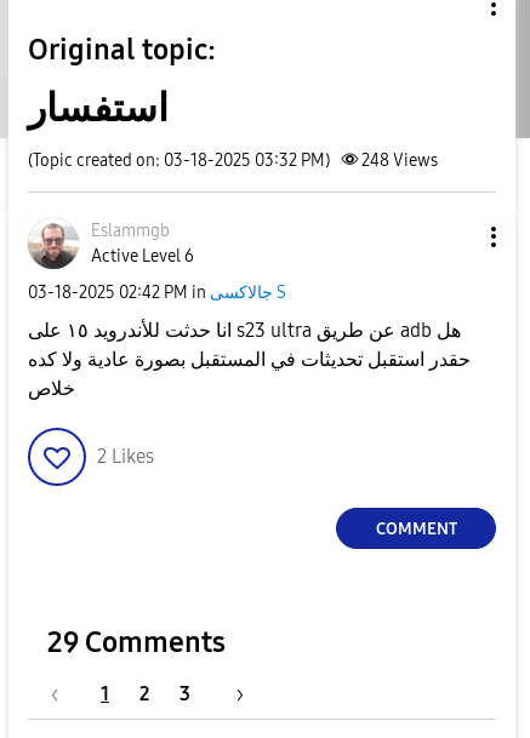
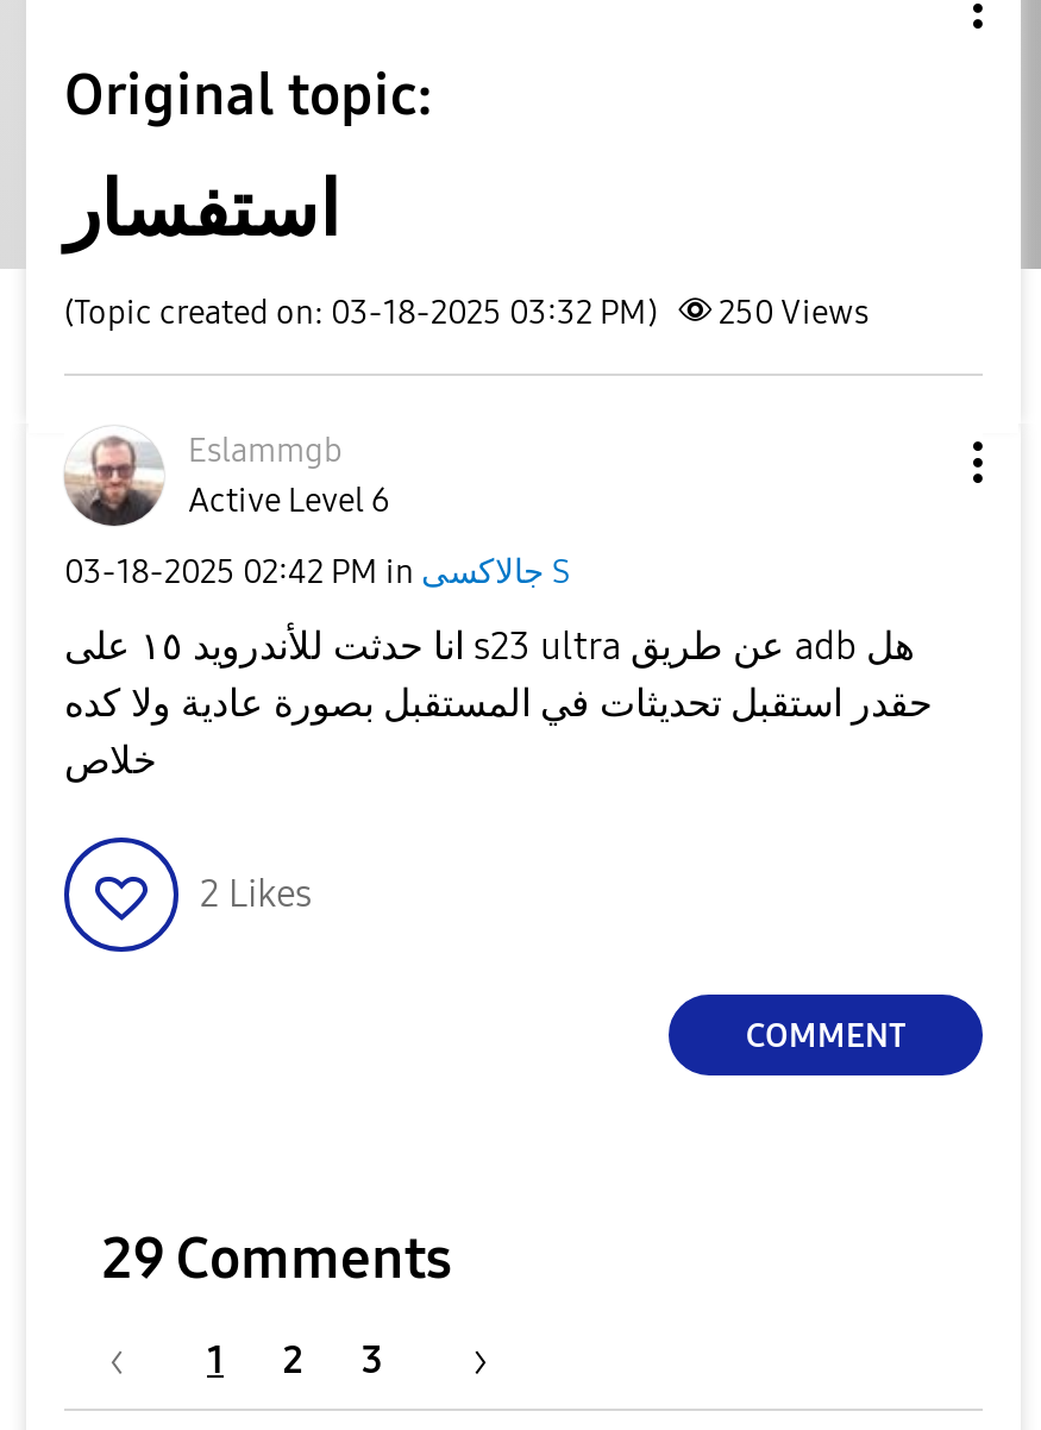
- (Topic created on: 03-18-2025 03:32 PM) 248 Views
+ (Topic created on: 03-18-2025 03:32 PM) 250 Views
